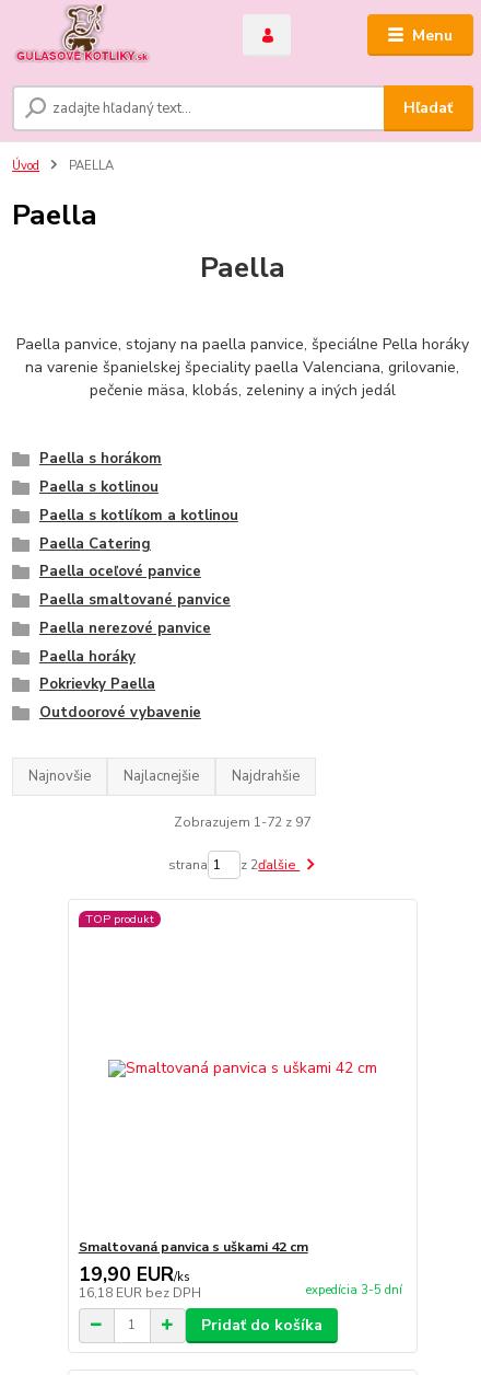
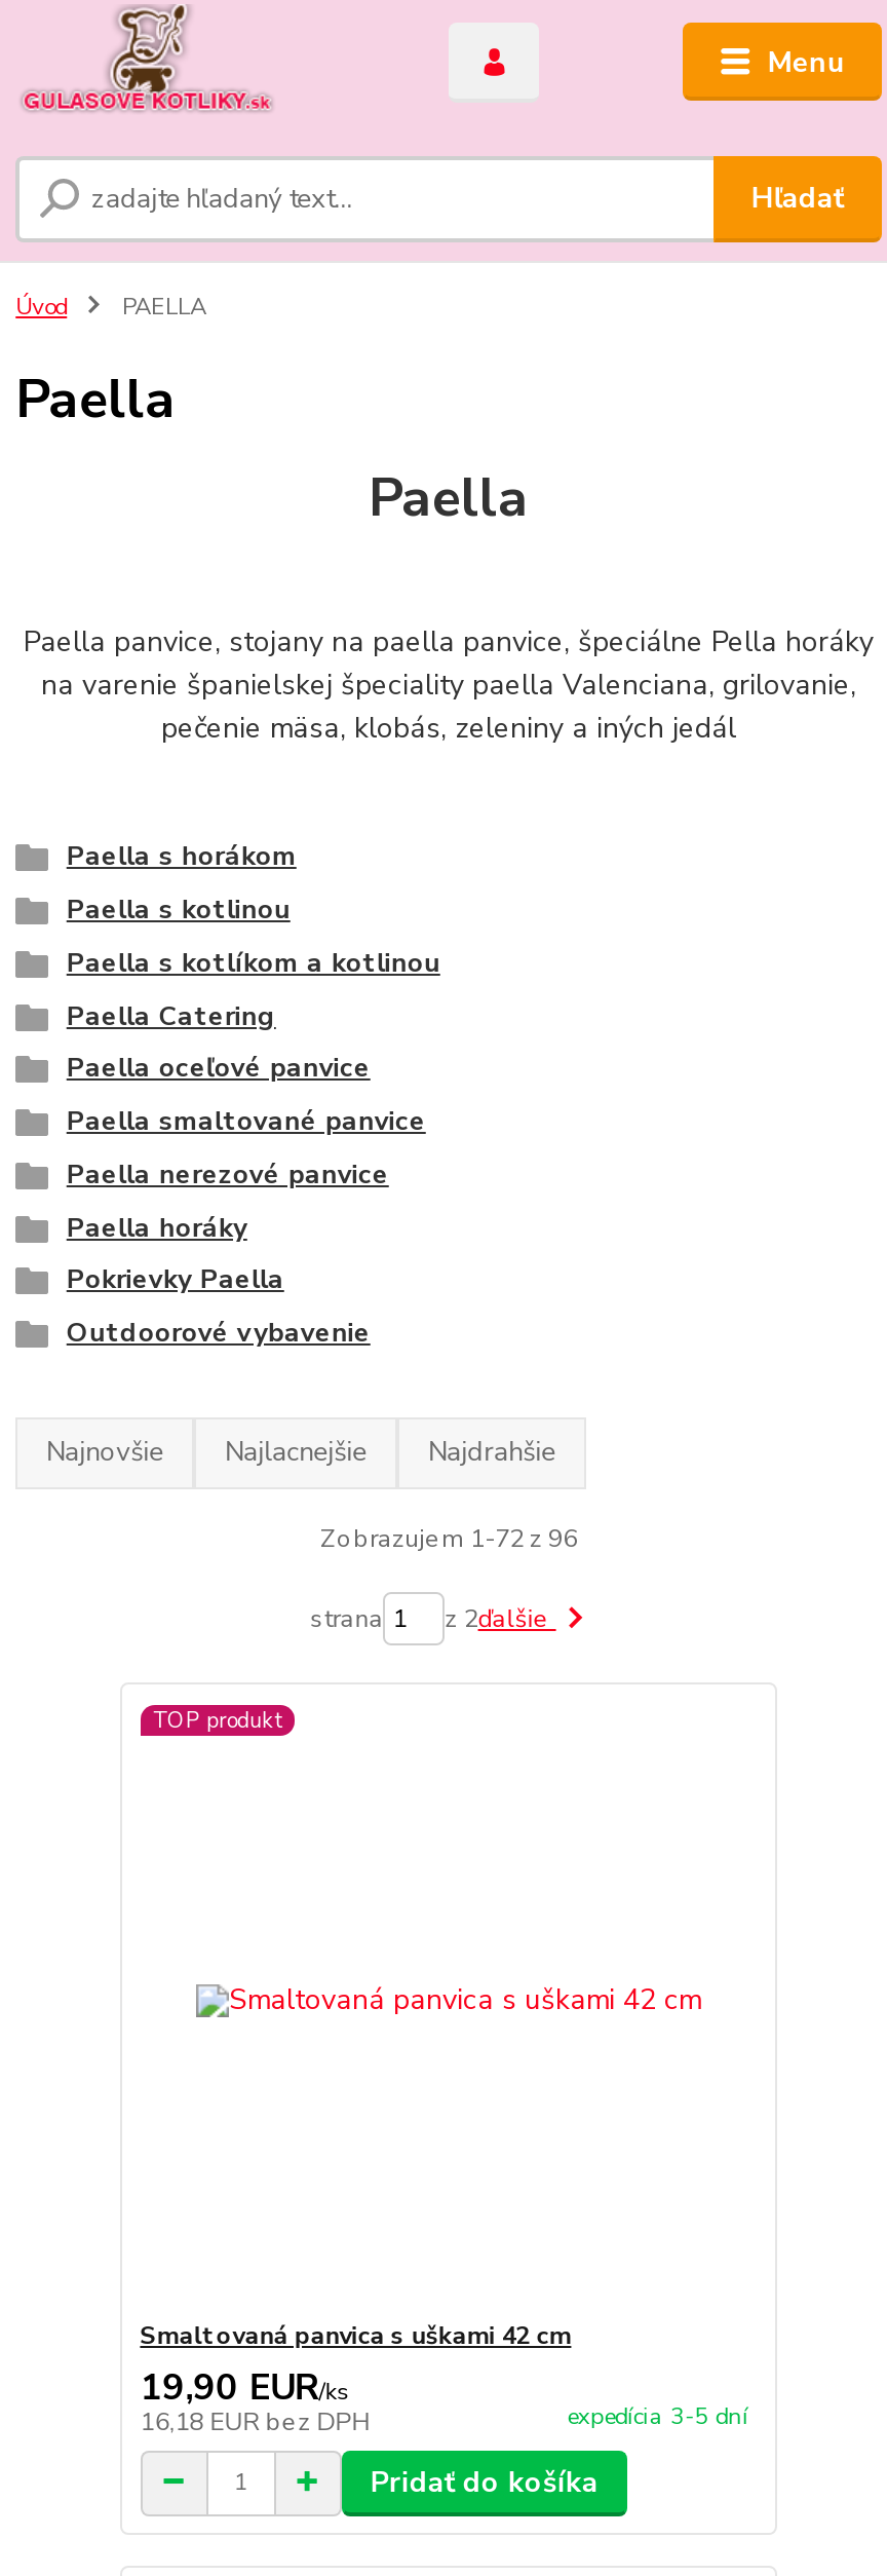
- Zobrazujem 1-72 z 97
+ Zobrazujem 1-72 z 96
